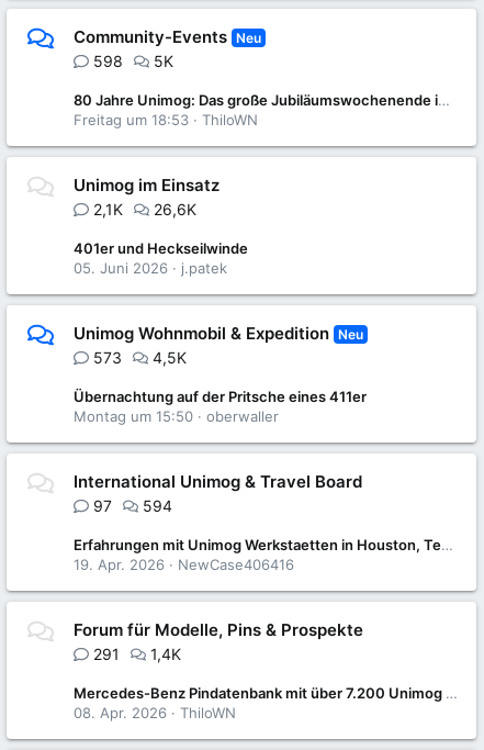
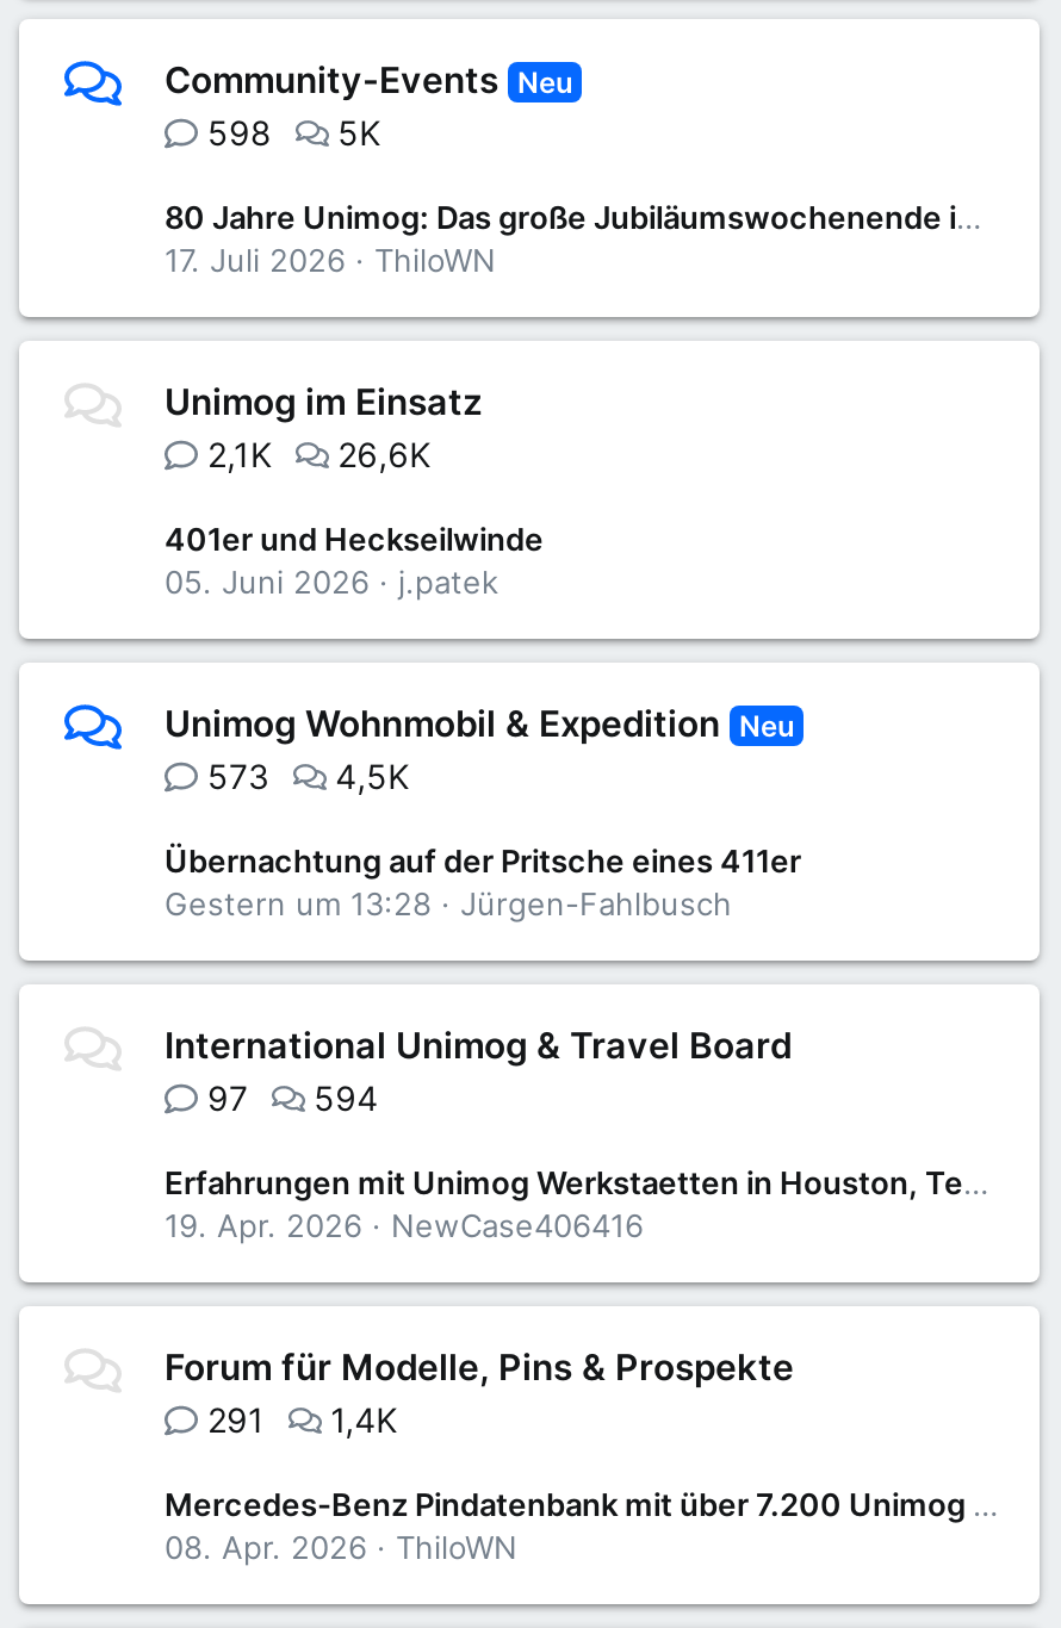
- Freitag um 18:53 ThiloWN
+ 17. Juli 2026 ThiloWN

- Montag um 15:50
- oberwaller
+ Gestern um 13:28
+ Jürgen-Fahlbusch
